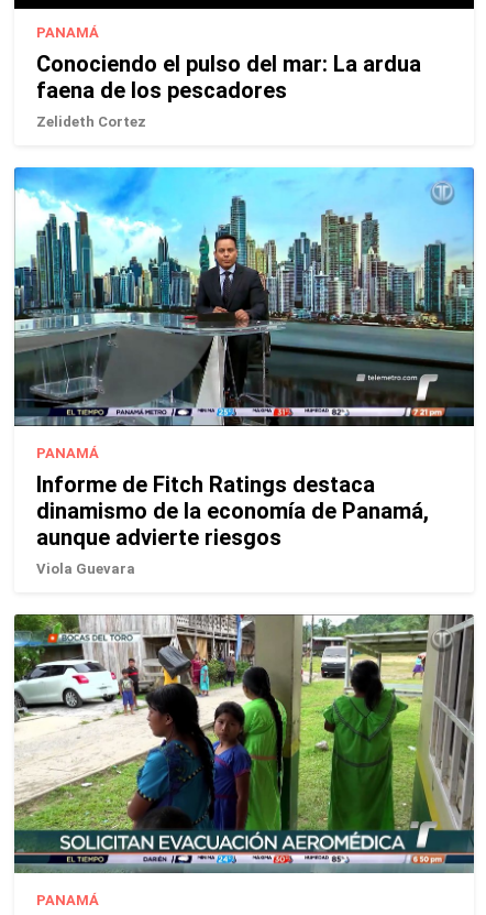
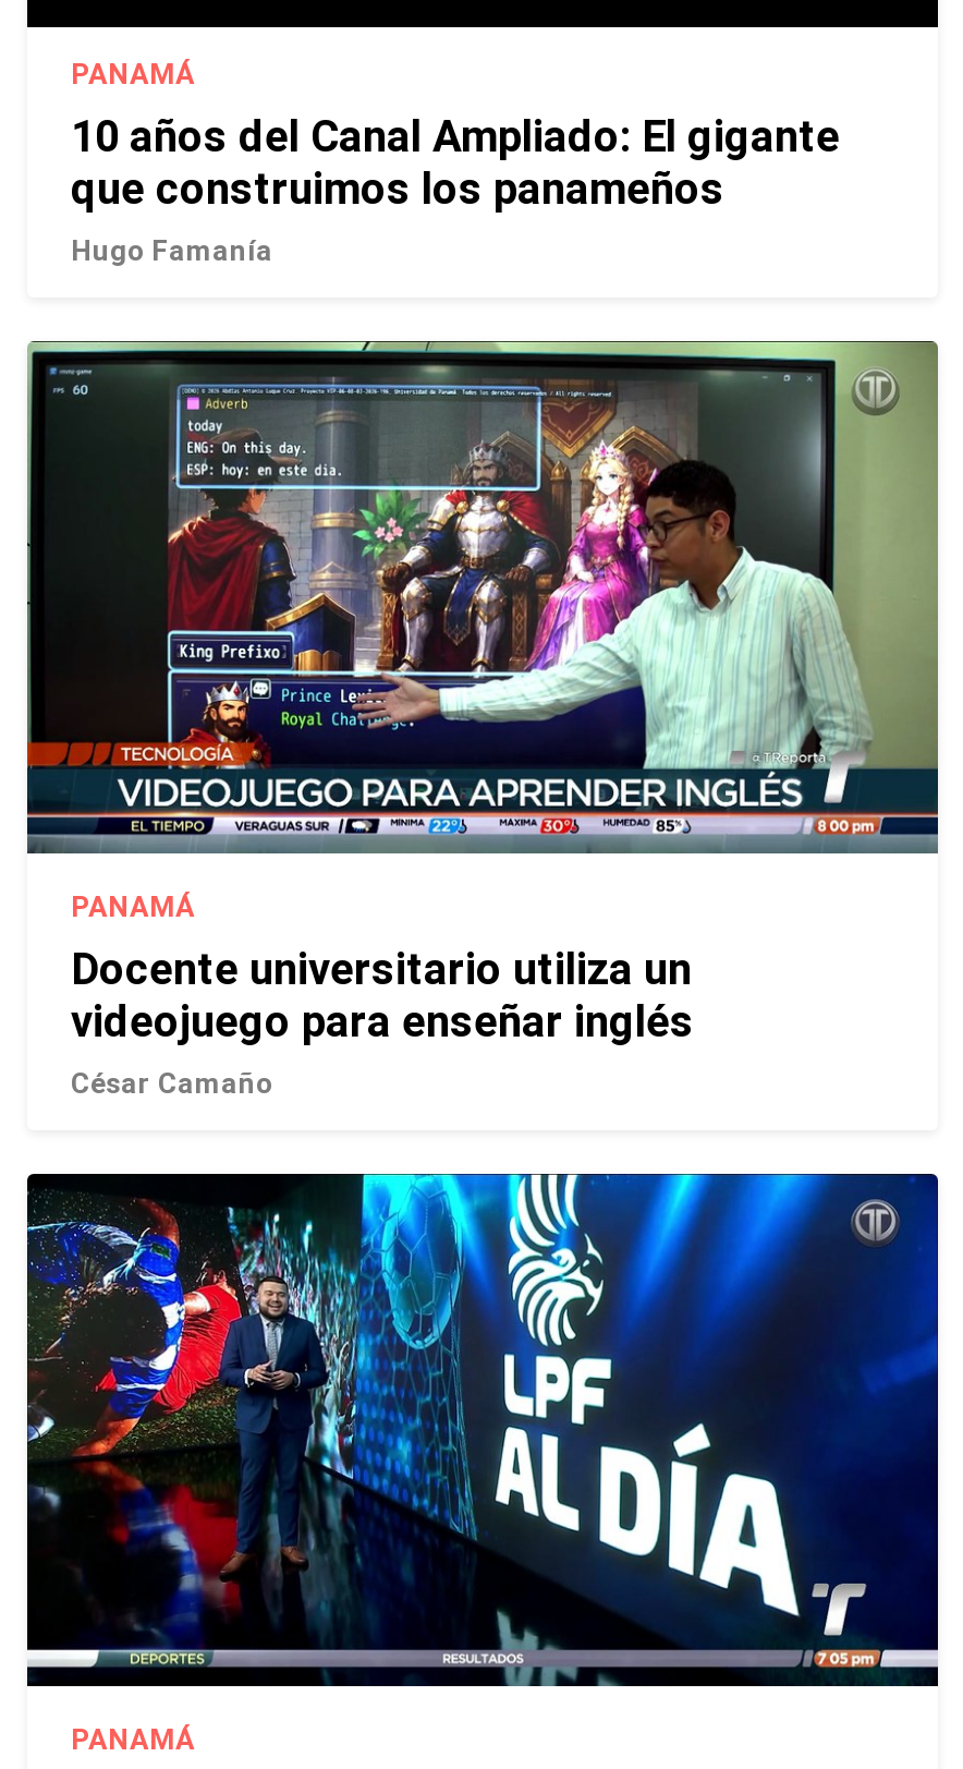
- Conociendo el pulso del mar: La ardua
- faena de los pescadores
- Zelideth Cortez
+ 10 años del Canal Ampliado: El gigante
+ que construimos los panameños
+ Hugo Famanía

- [image]
- Informe de Fitch Ratings destaca
- dinamismo de la economía de Panamá,
- aunque advierte riesgos
- Viola Guevara
+ [image]
+ Docente universitario utiliza un
+ videojuego para enseñar inglés
+ César Camaño

- [image]
+ [image]
